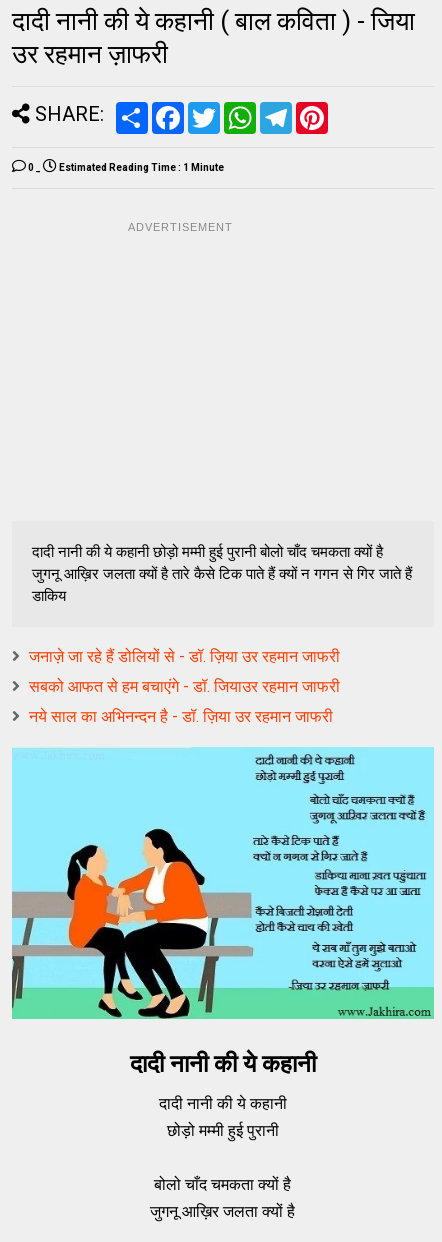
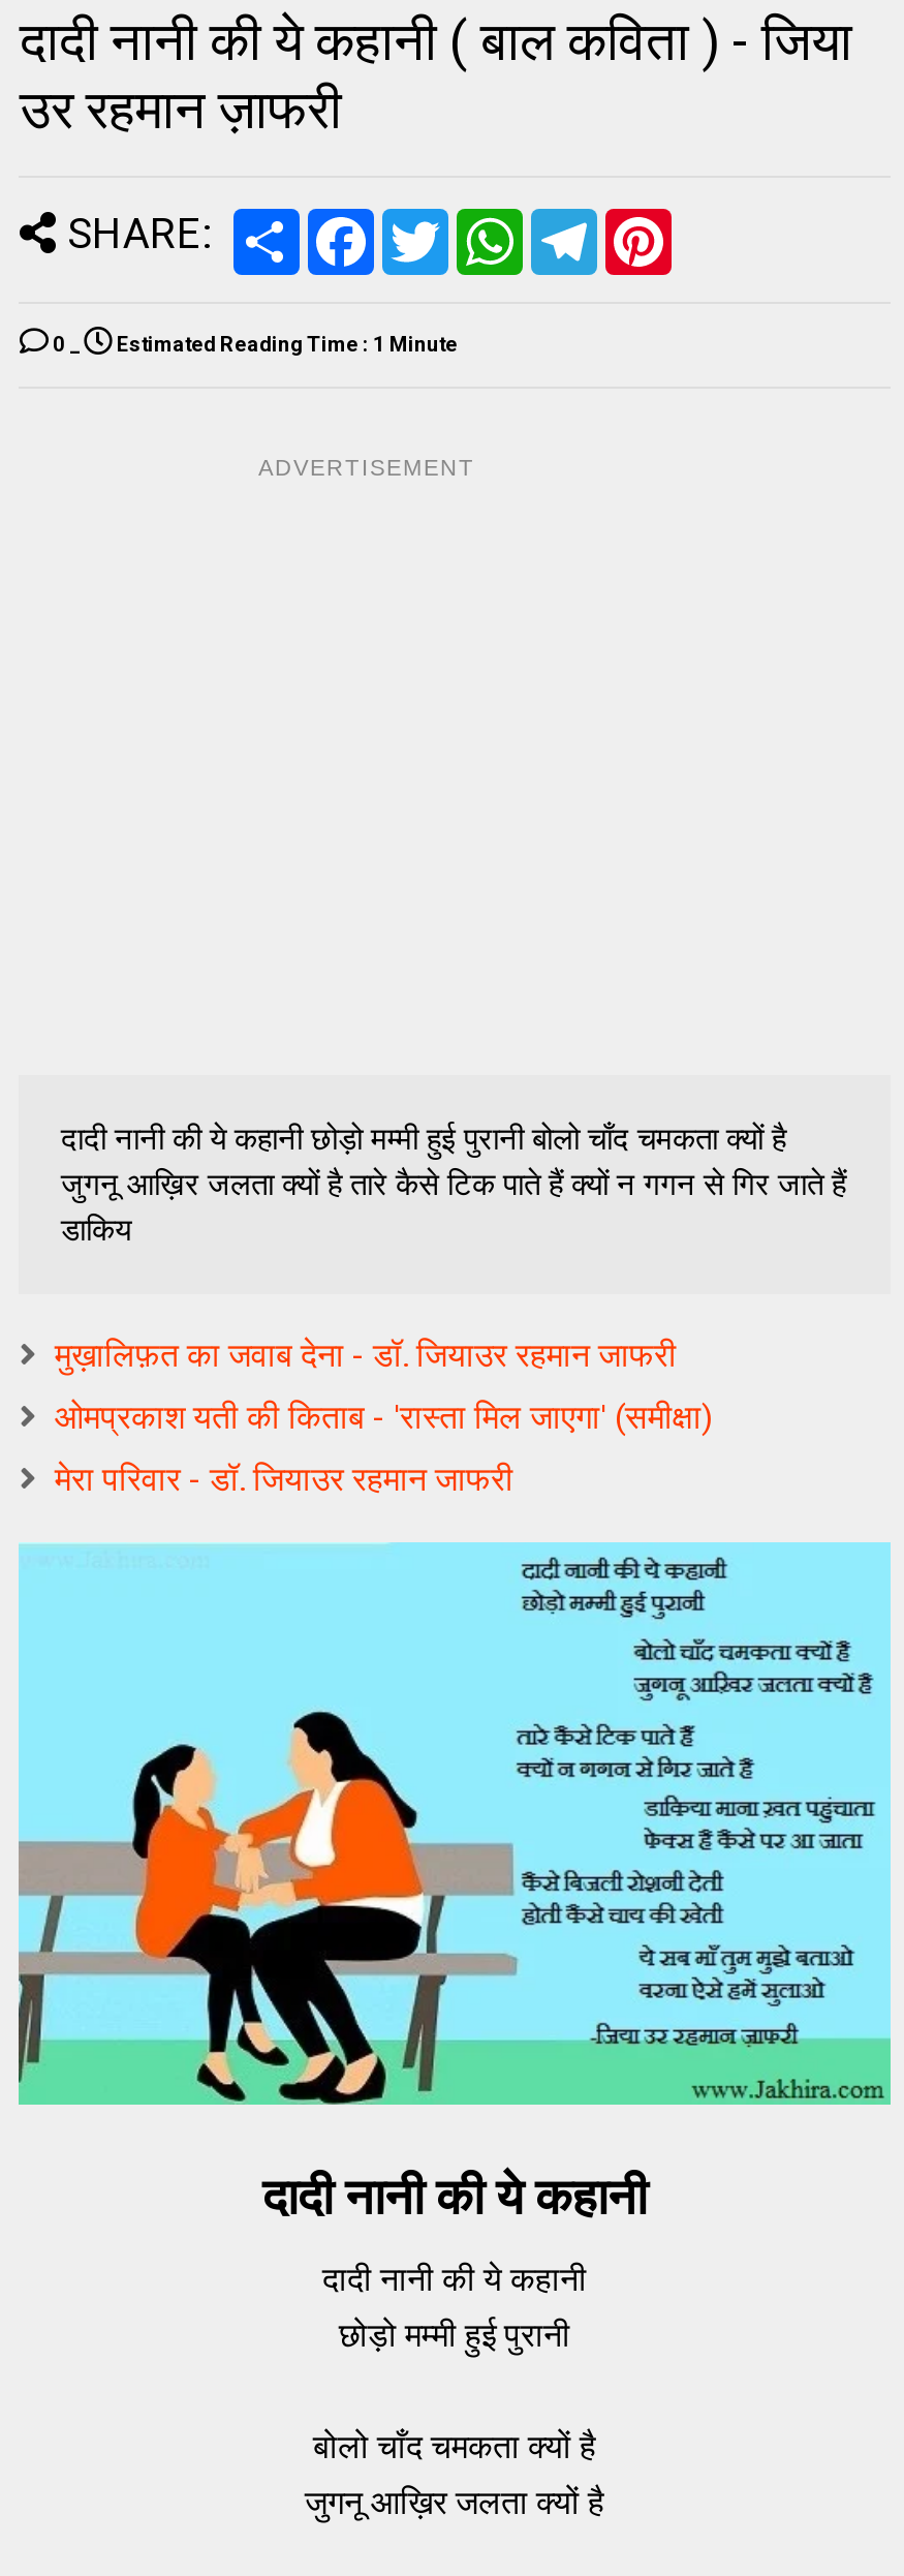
- जनाज़े जा रहे हैं डोलियों से - डॉ. ज़िया उर रहमान जाफरी
+ मुख़ालिफ़त का जवाब देना - डॉ. जियाउर रहमान जाफरी

- सबको आफत से हम बचाएंगे - डॉ. जियाउर रहमान जाफरी
+ ओमप्रकाश यती की किताब - 'रास्ता मिल जाएगा' (समीक्षा)

- नये साल का अभिनन्दन है - डॉ. ज़िया उर रहमान जाफरी
+ मेरा परिवार - डॉ. जियाउर रहमान जाफरी
